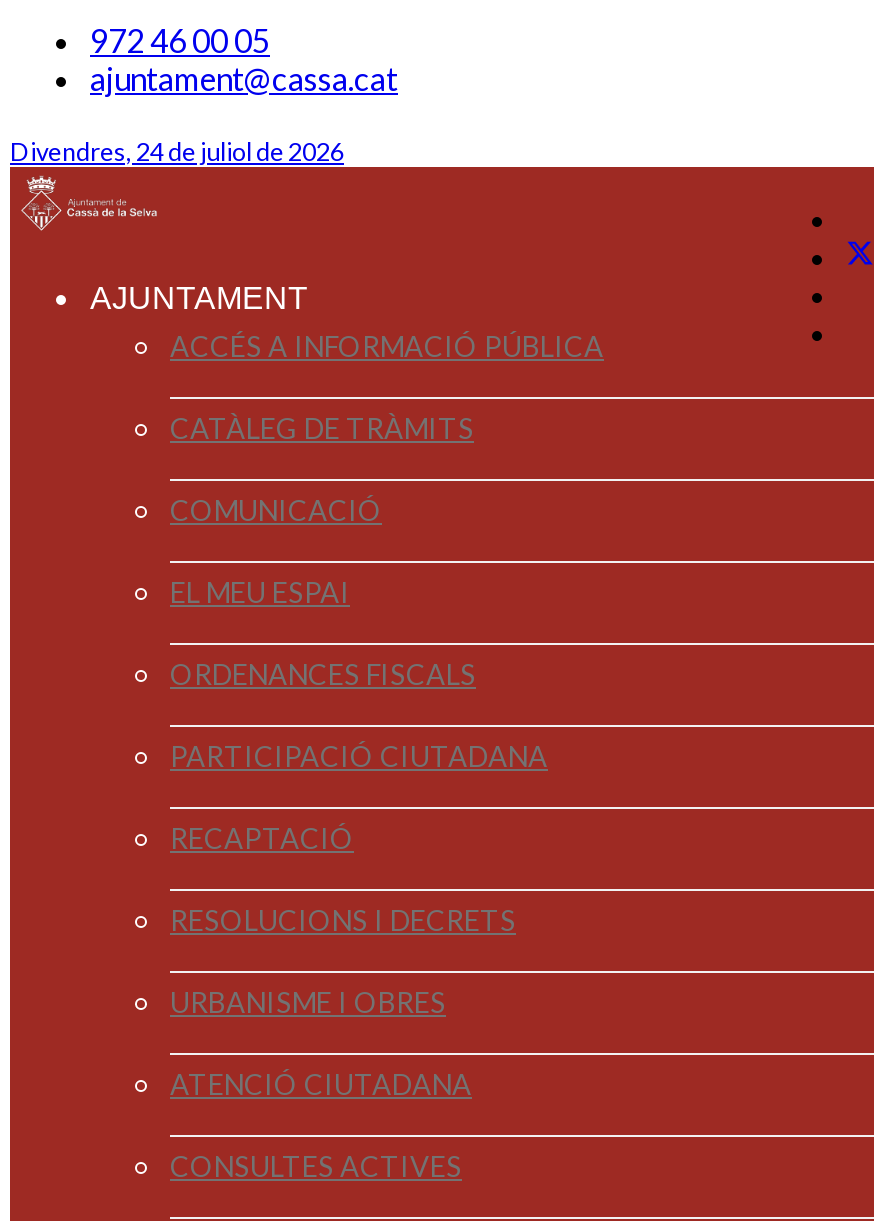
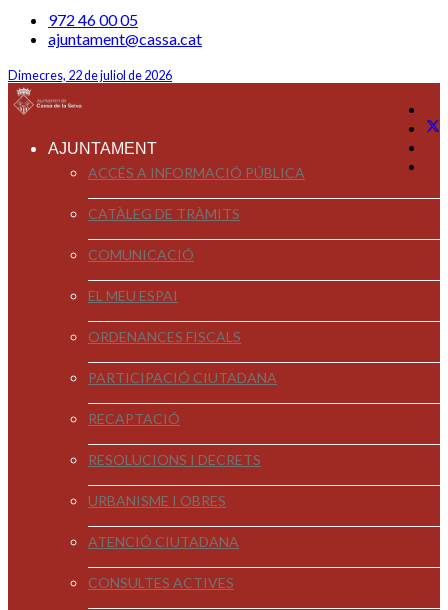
- Divendres, 24 de juliol de 2026
+ Dimecres, 22 de juliol de 2026
